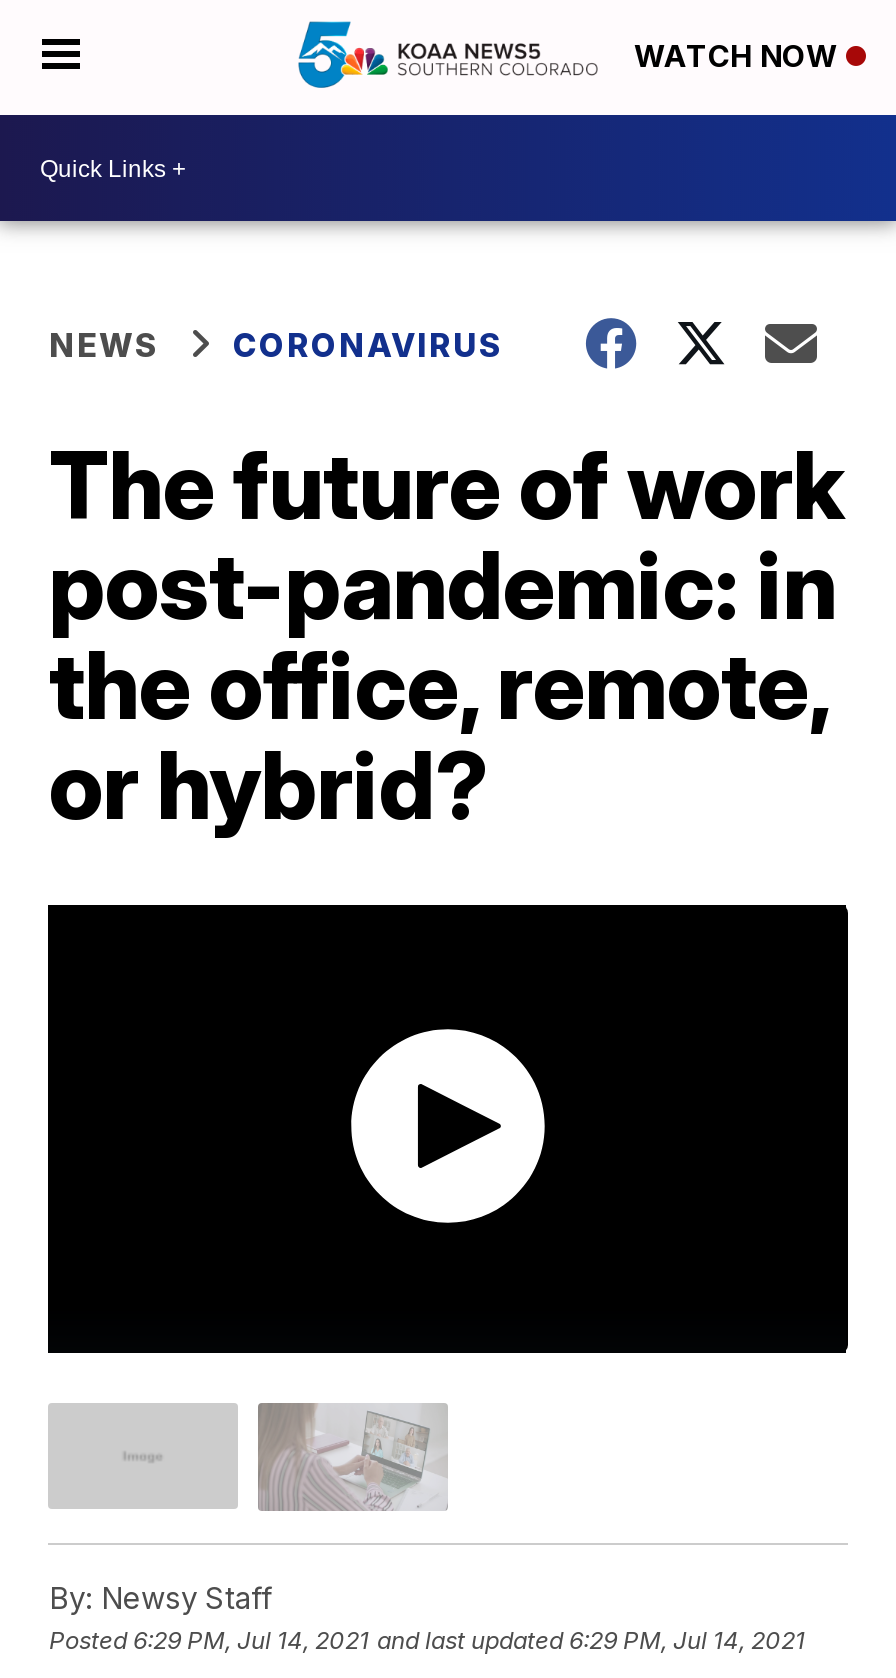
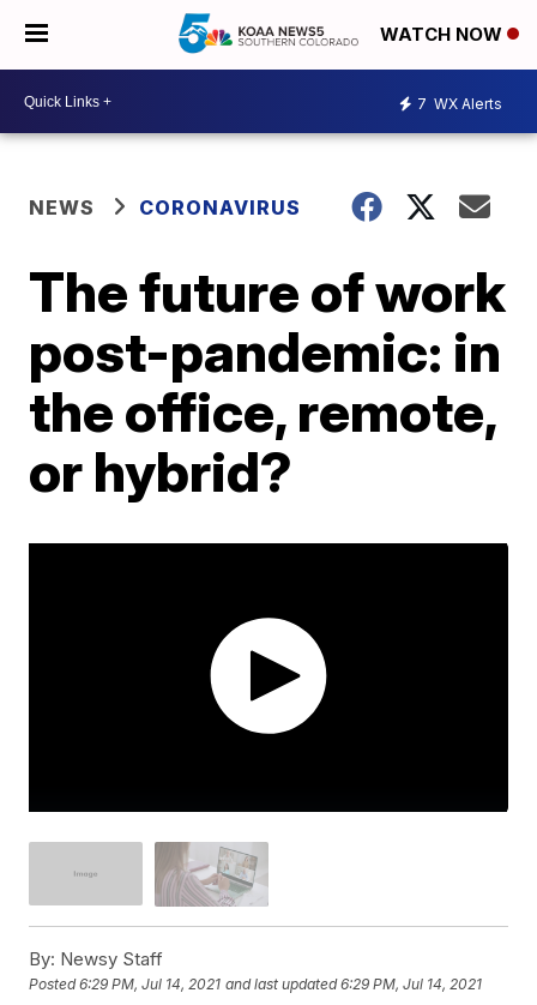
+ 7 WX Alerts
